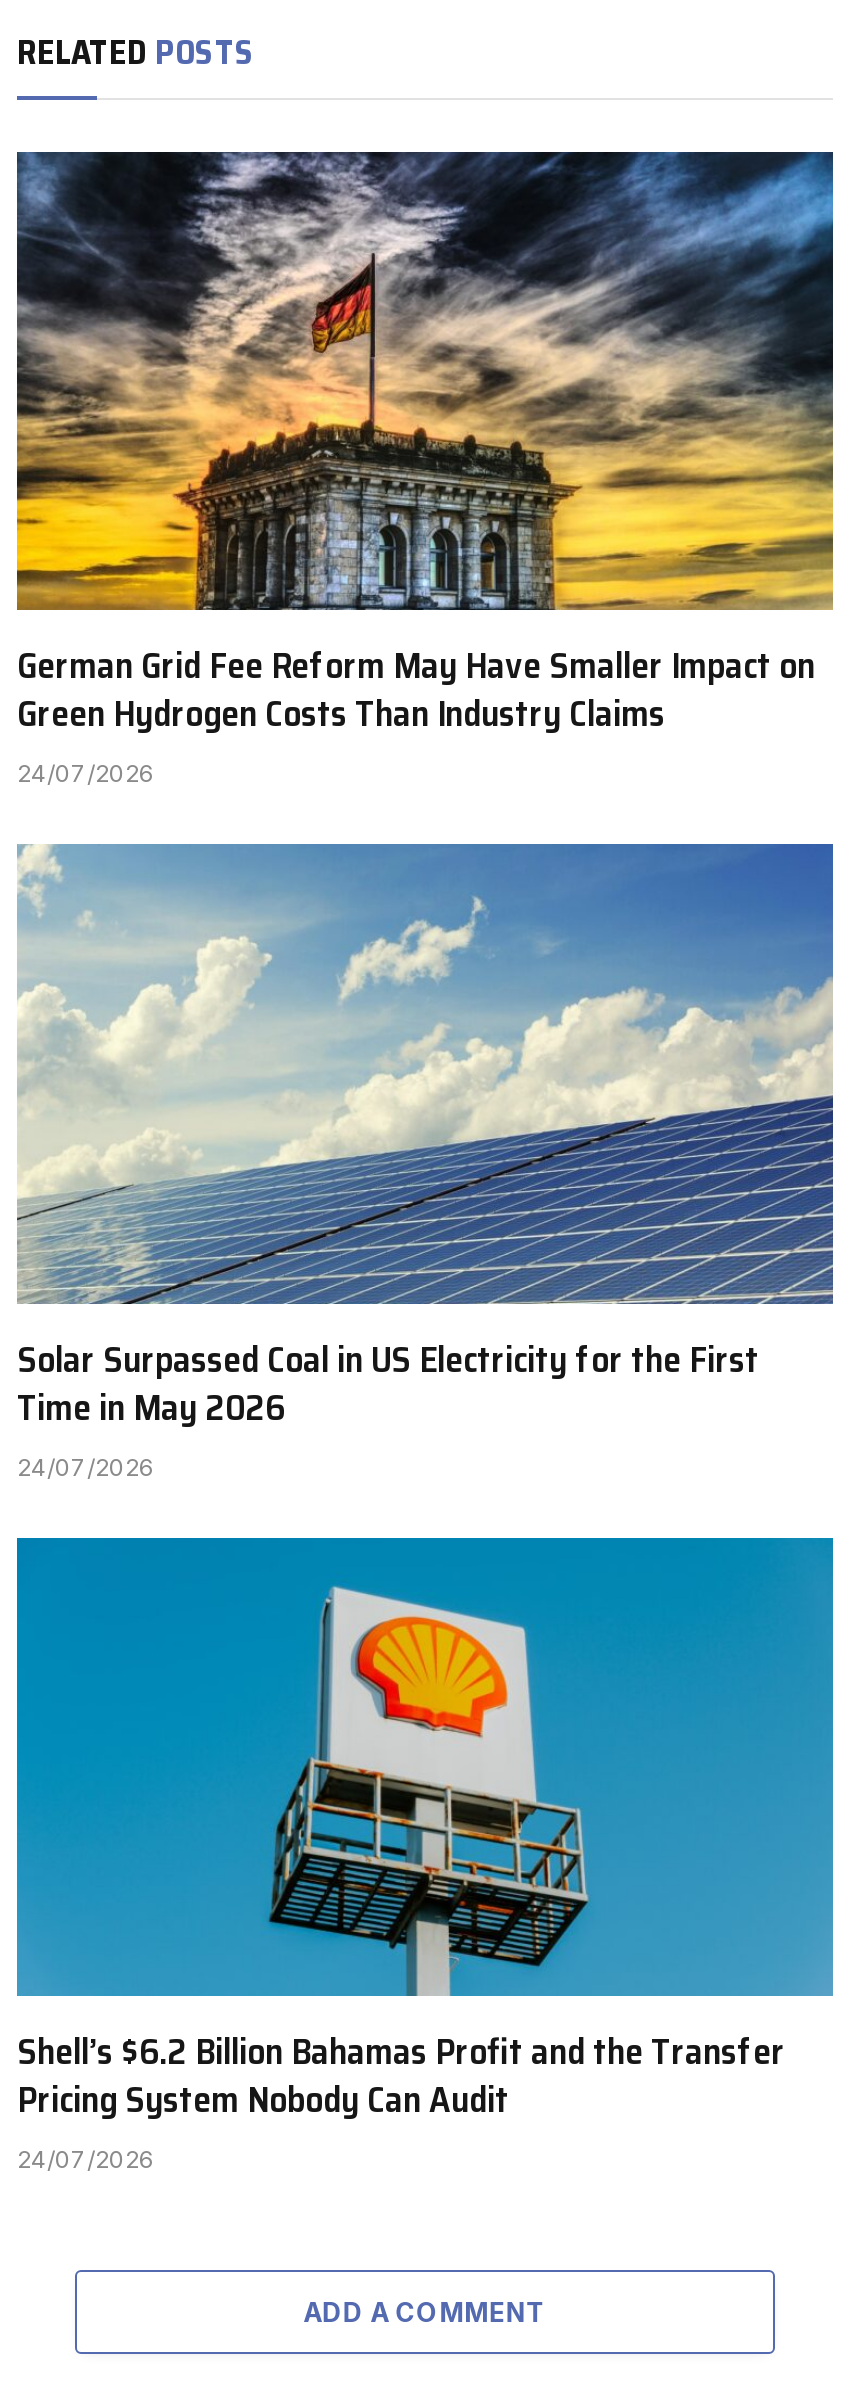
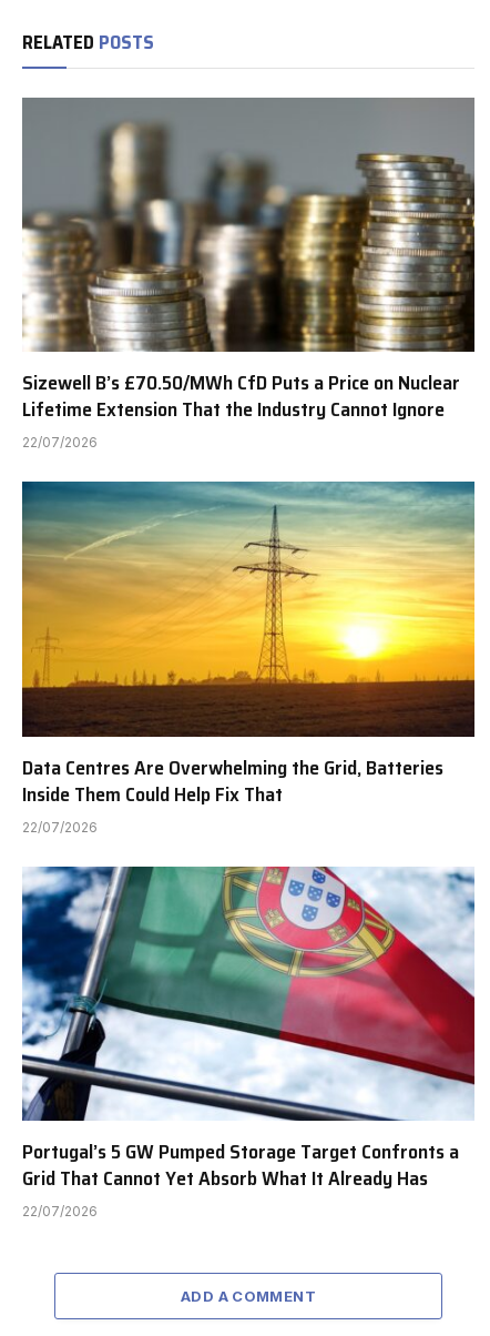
- [image]
- German Grid Fee Reform May Have Smaller Impact on
- Green Hydrogen Costs Than Industry Claims
- 24/07/2026
+ [image]
+ Sizewell B’s £70.50/MWh CfD Puts a Price on Nuclear
+ Lifetime Extension That the Industry Cannot Ignore
+ 22/07/2026

- [image]
- Solar Surpassed Coal in US Electricity for the First
- Time in May 2026
- 24/07/2026
+ [image]
+ Data Centres Are Overwhelming the Grid, Batteries
+ Inside Them Could Help Fix That
+ 22/07/2026

- [image]
- Shell’s $6.2 Billion Bahamas Profit and the Transfer
- Pricing System Nobody Can Audit
- 24/07/2026
+ [image]
+ Portugal’s 5 GW Pumped Storage Target Confronts a
+ Grid That Cannot Yet Absorb What It Already Has
+ 22/07/2026
